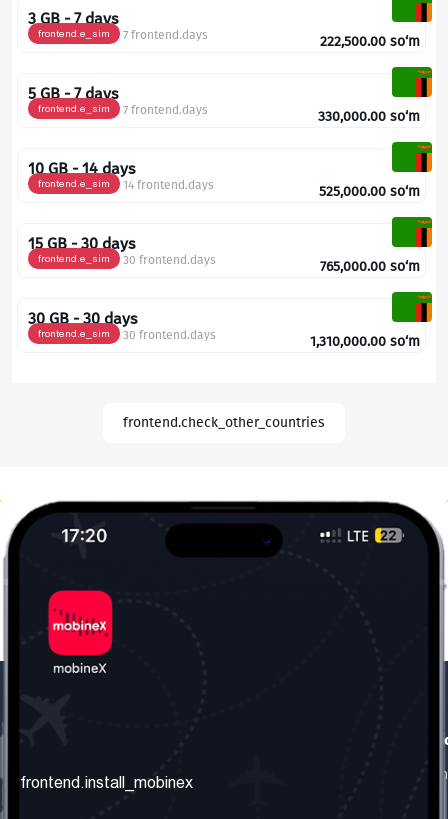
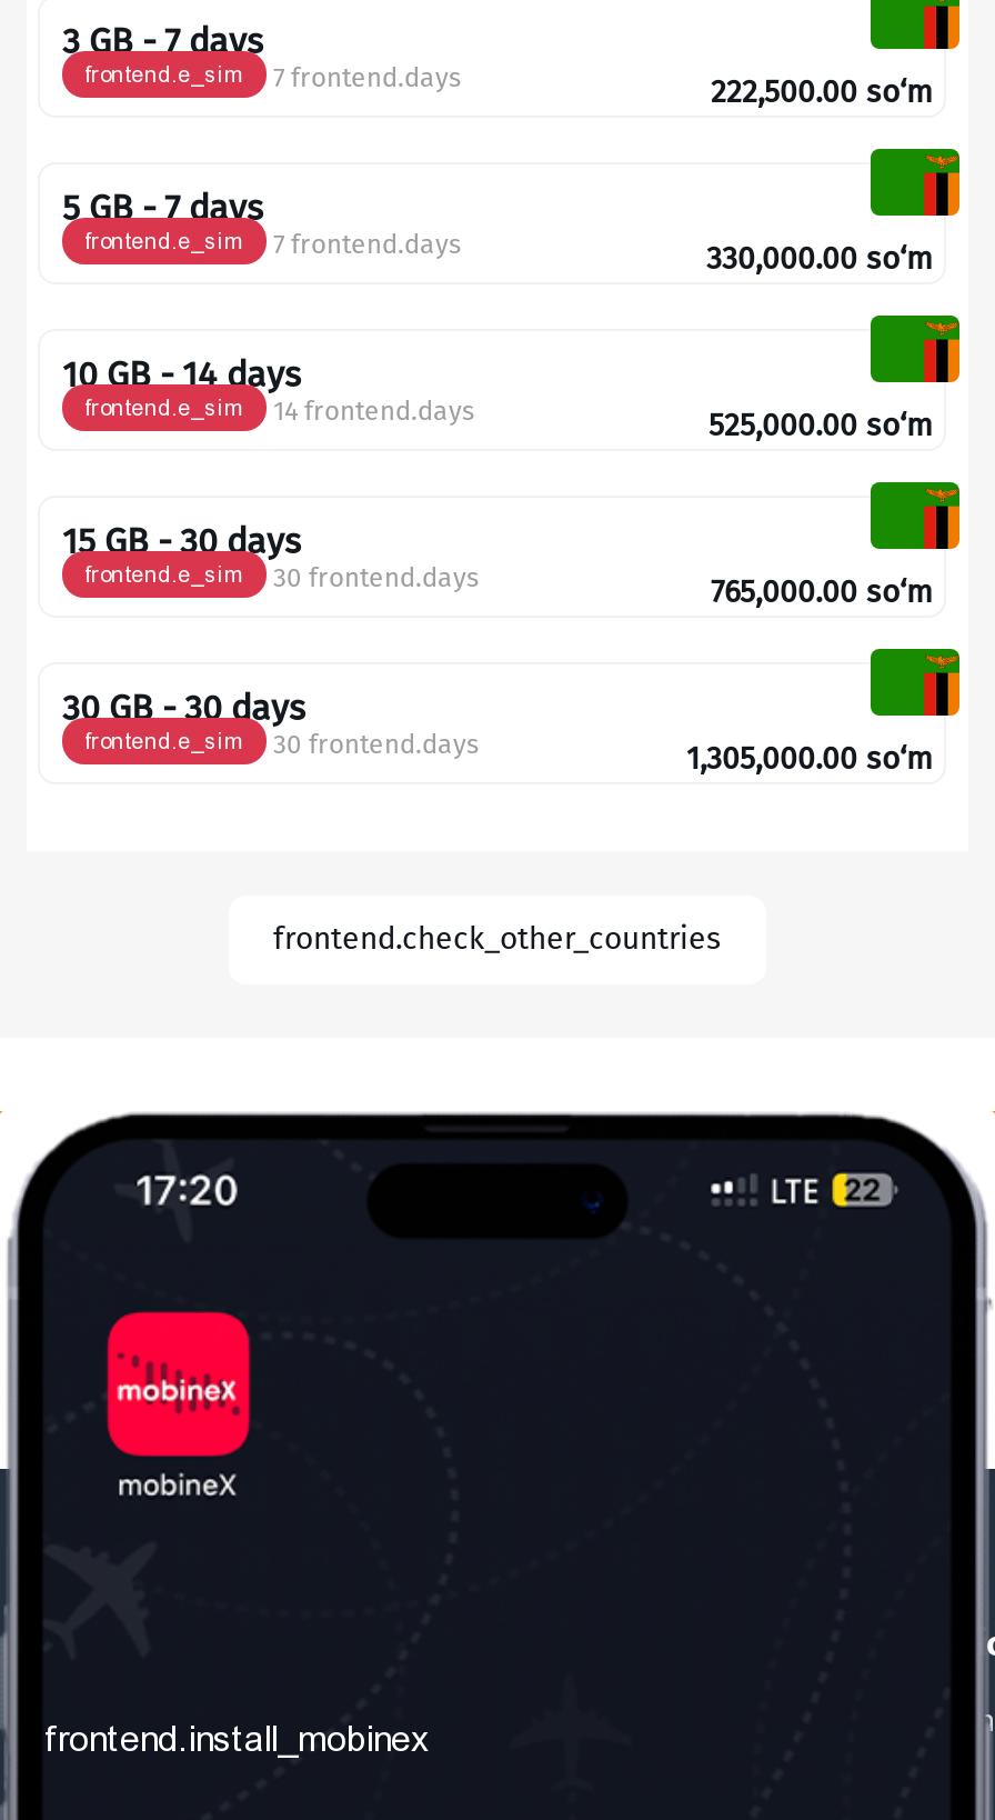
- 1,310,000.00 so‘m
+ 1,305,000.00 so‘m
